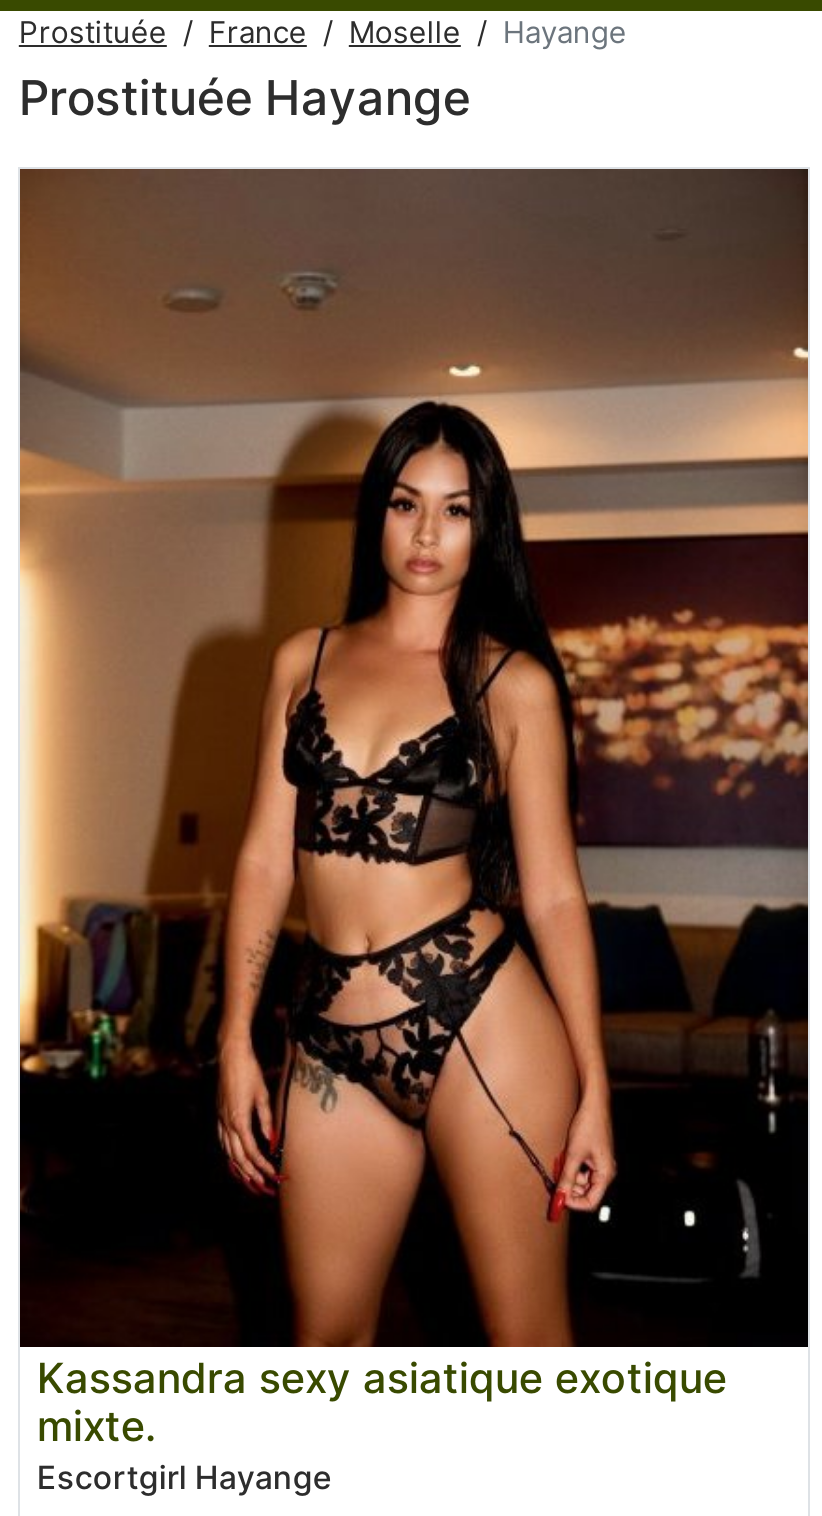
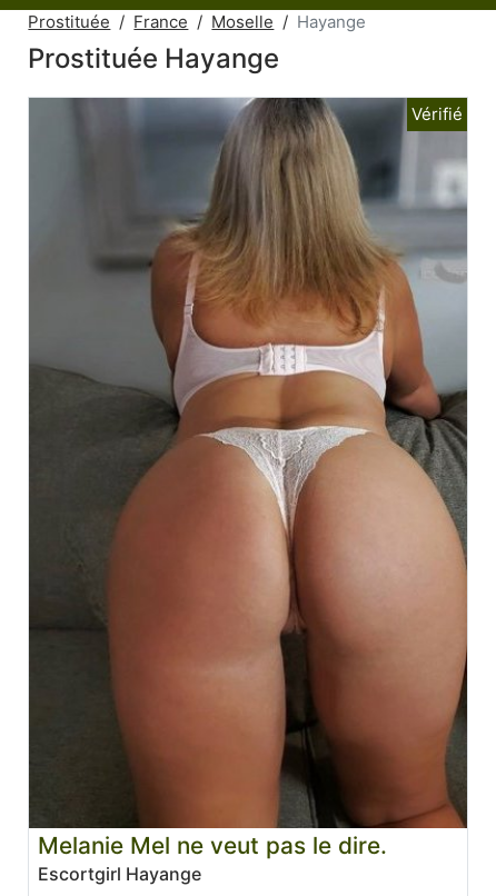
- [image]
- Kassandra sexy asiatique exotique
- mixte.
+ [image]
+ Melanie Mel ne veut pas le dire.
